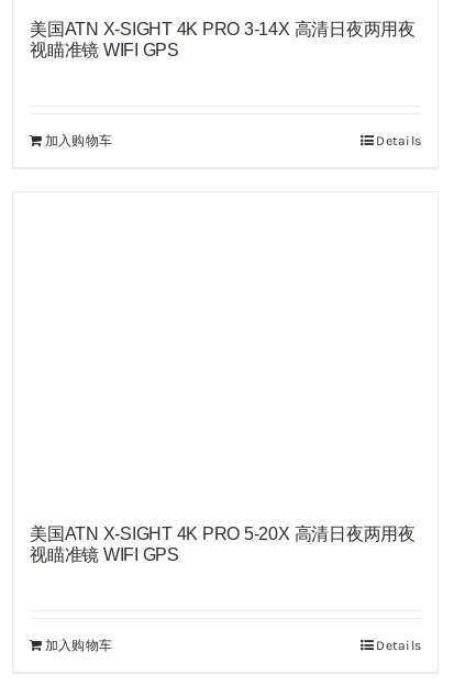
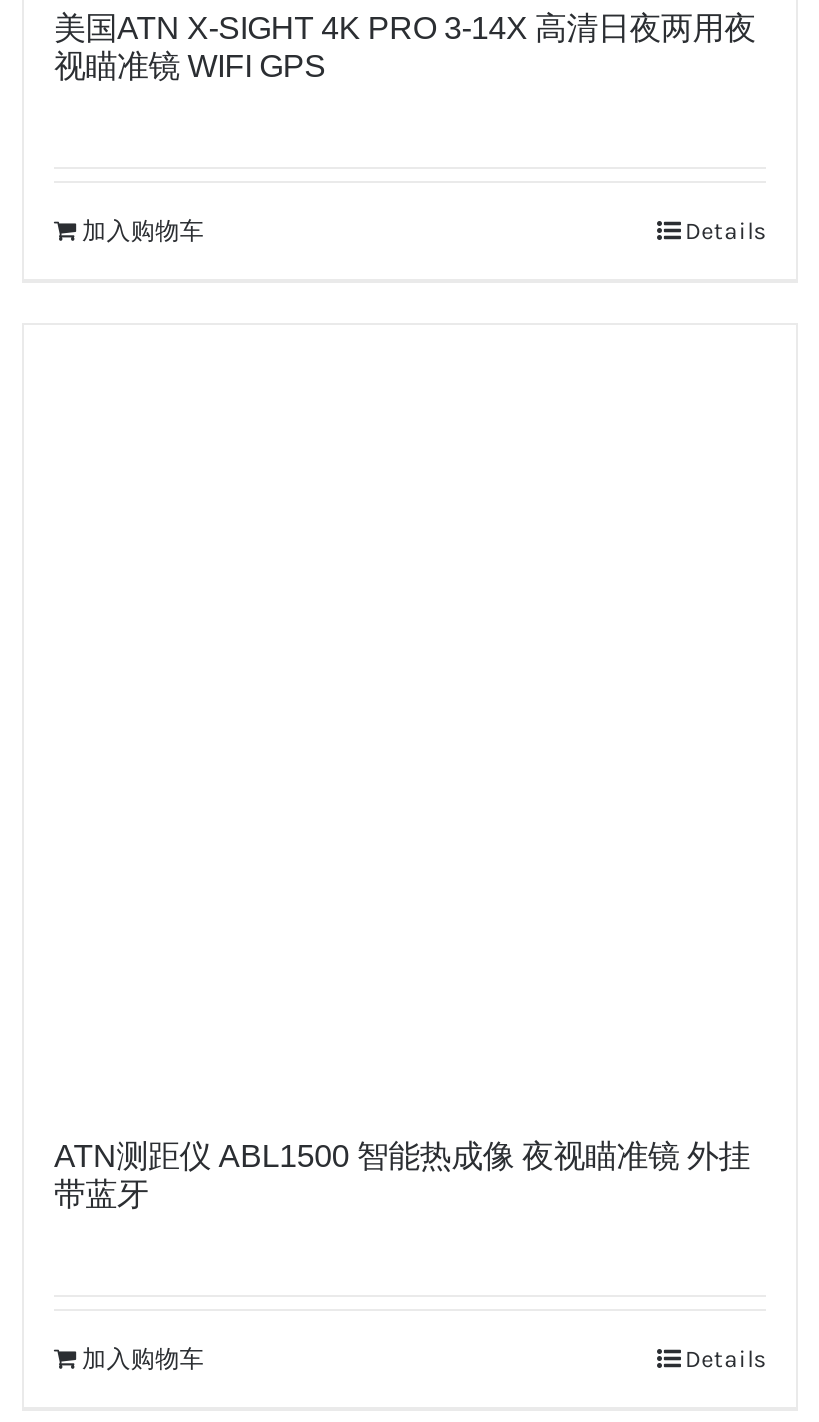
- 美国ATN X-SIGHT 4K PRO 5-20X 高清日夜两用夜
- 视瞄准镜 WIFI GPS
+ ATN测距仪 ABL1500 智能热成像 夜视瞄准镜 外挂
+ 带蓝牙
